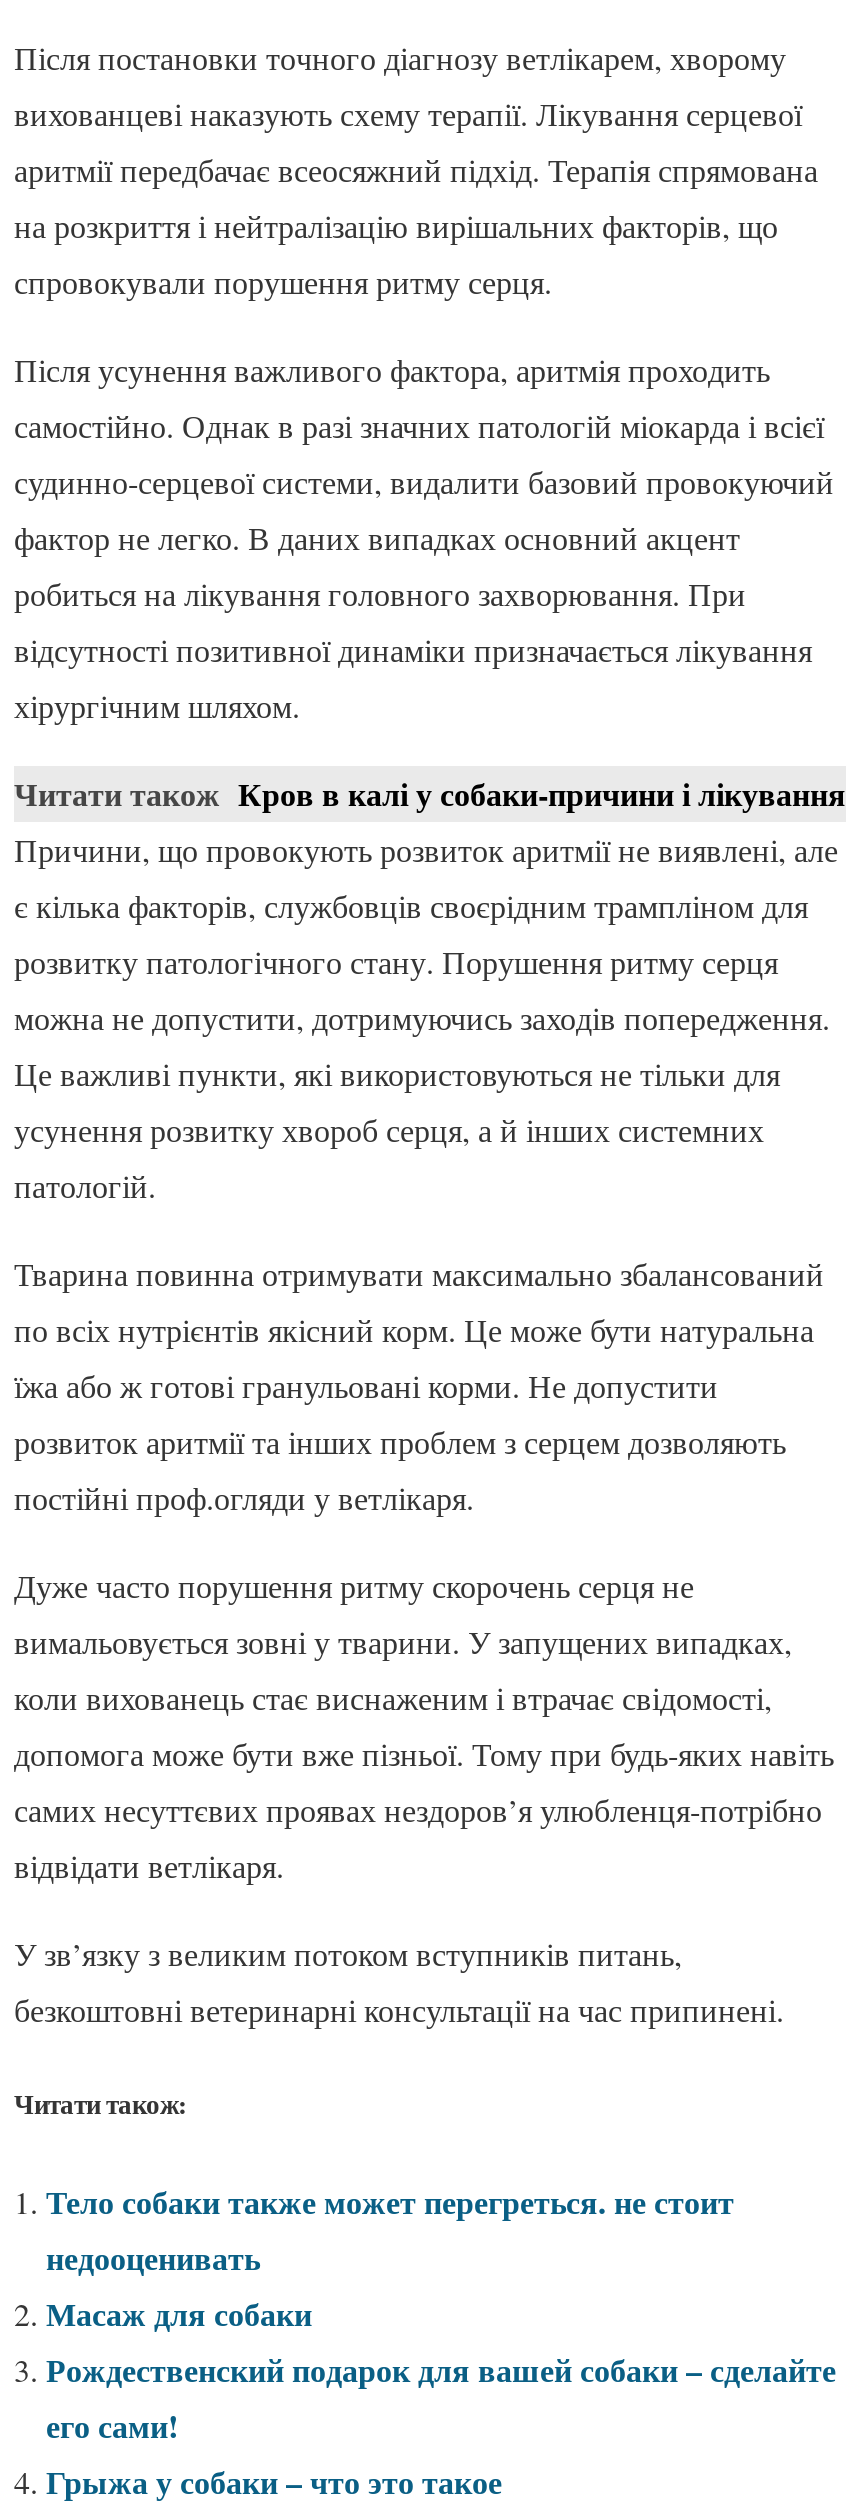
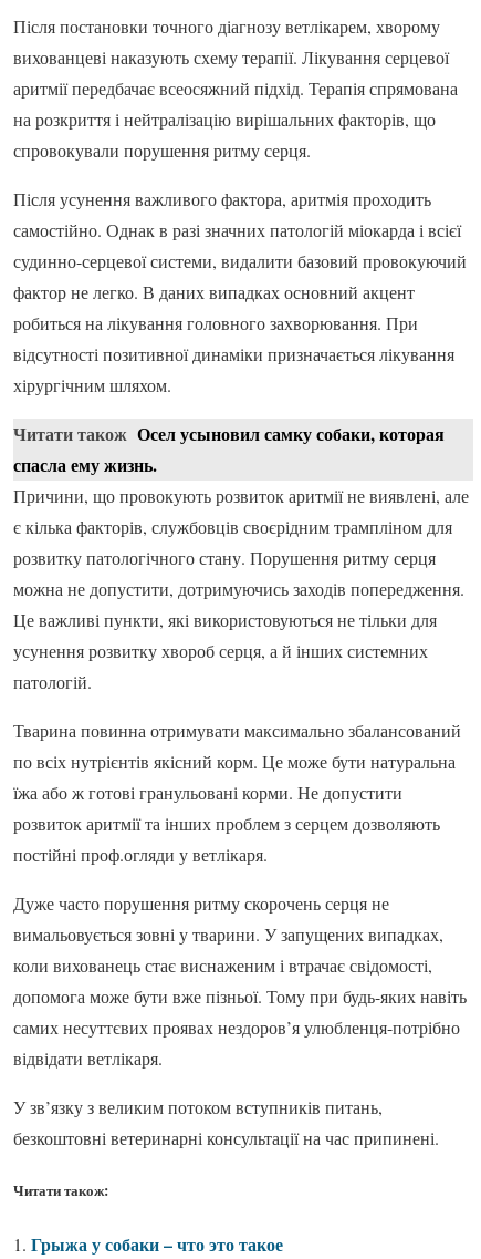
- Читати також Кров в калі у собаки-причини і лікування
+ Читати також Осел усыновил самку собаки, которая
+ спасла ему жизнь.

moved down: Причини, що провокують розвиток аритмії не виявлені, але | є кілька факторів, службовців своєрідним трампліном для | розвитку патологічного стану. Порушення ритму серця | ... | безкоштовні ветеринарні консультації на час припинені. | Читати також:

- Тело собаки также может перегреться. не стоит
- недооценивать
- Масаж для собаки
- Рождественский подарок для вашей собаки – сделайте
- его сами!
